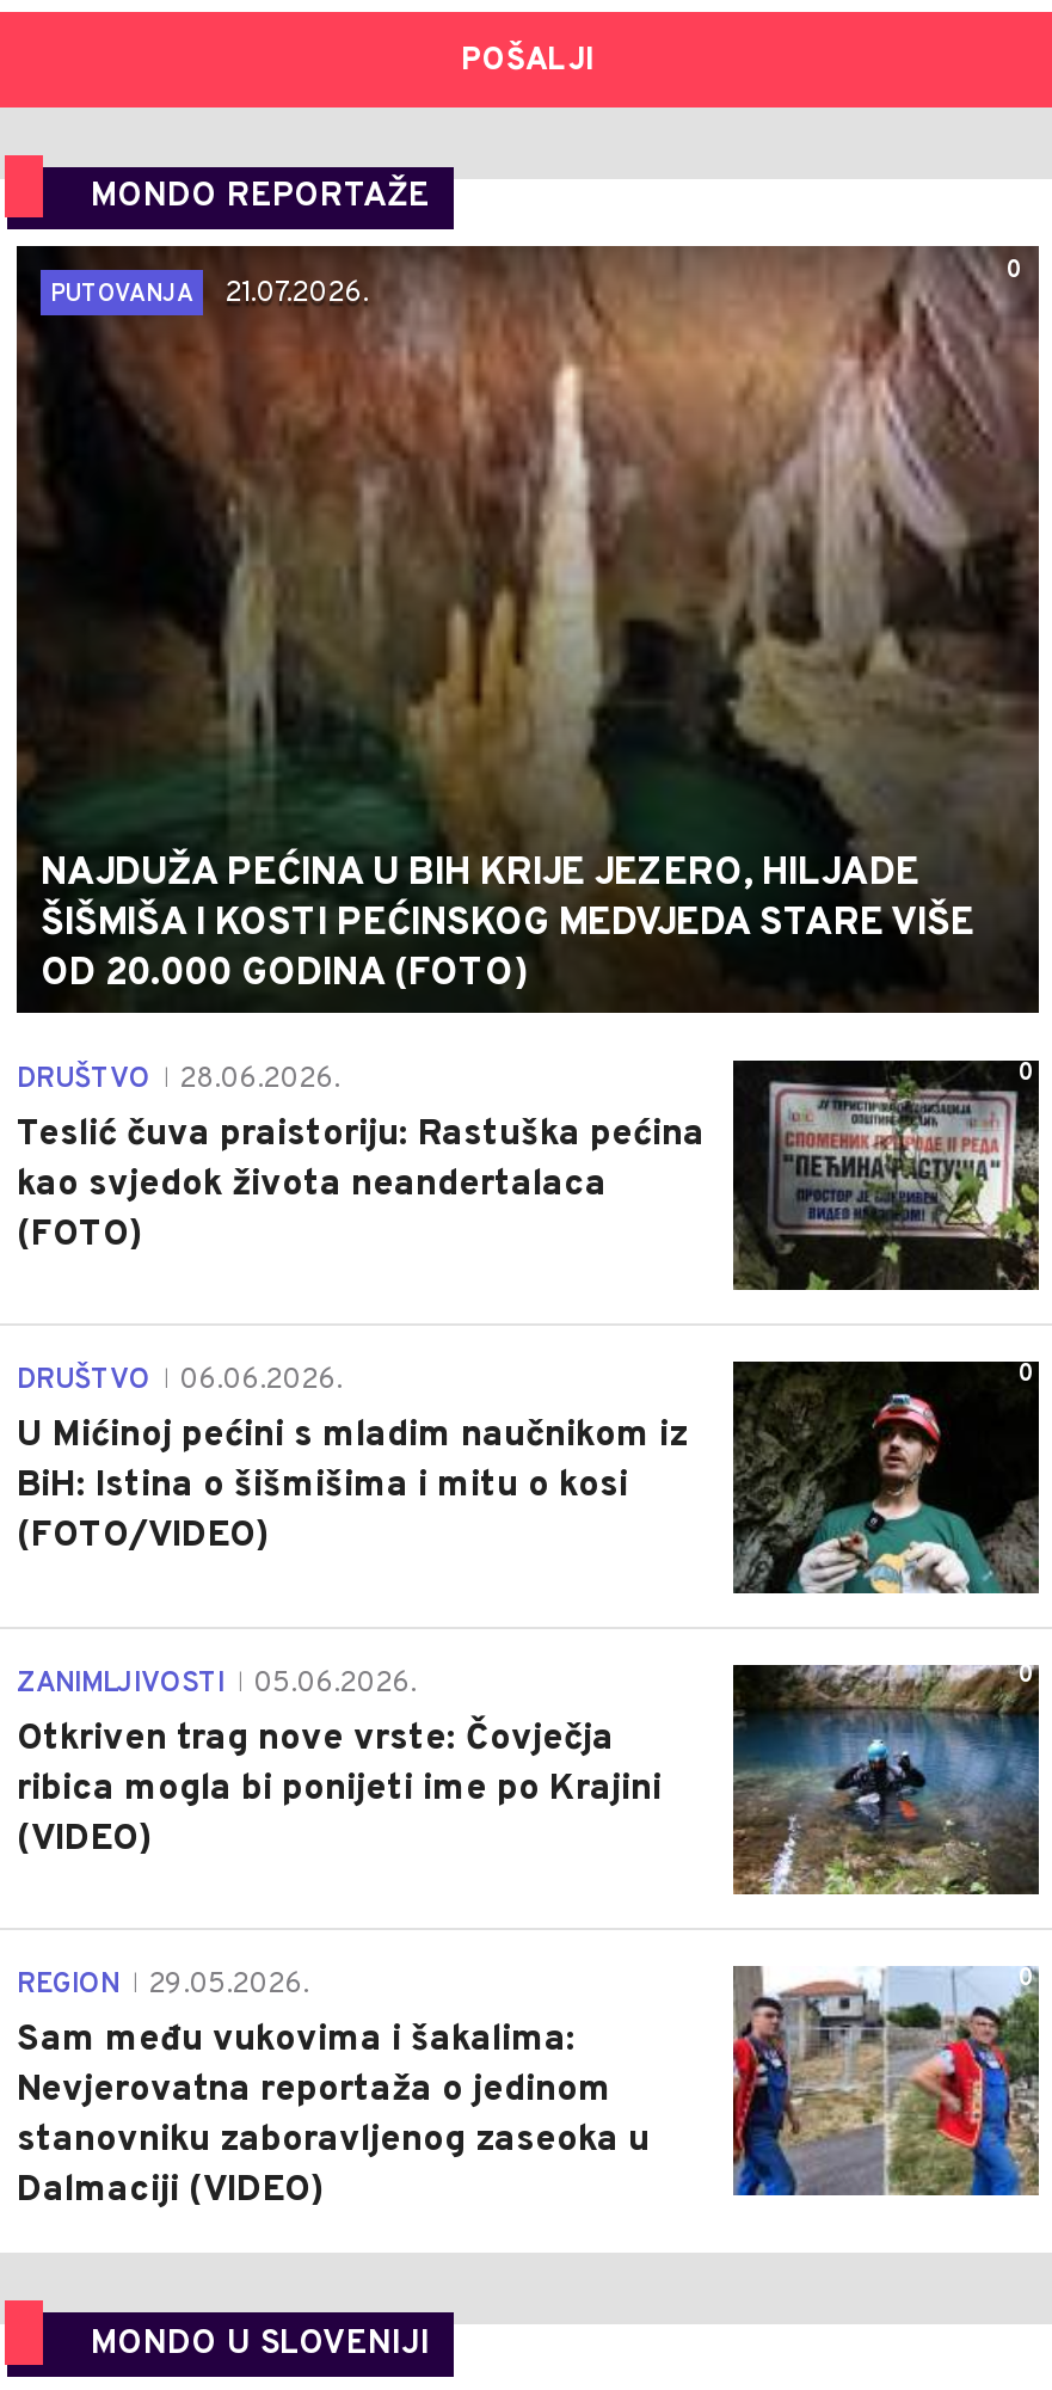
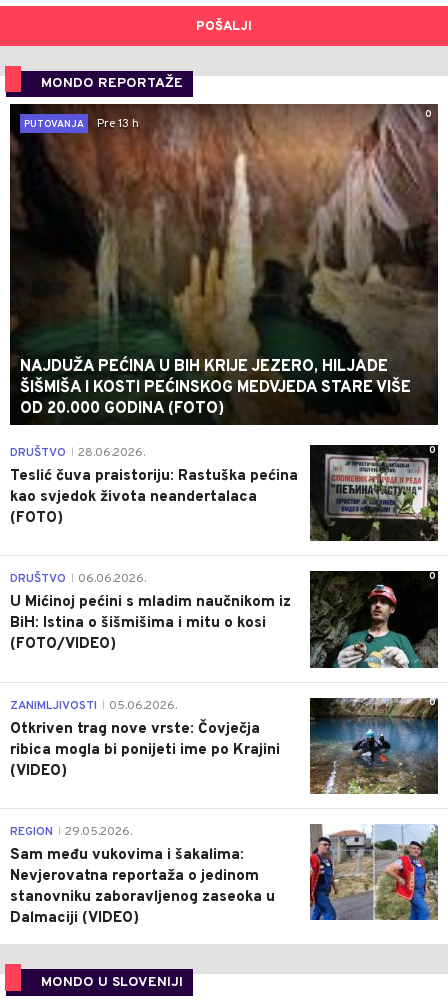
- PUTOVANJA 21.07.2026.
+ PUTOVANJA Pre 13 h
